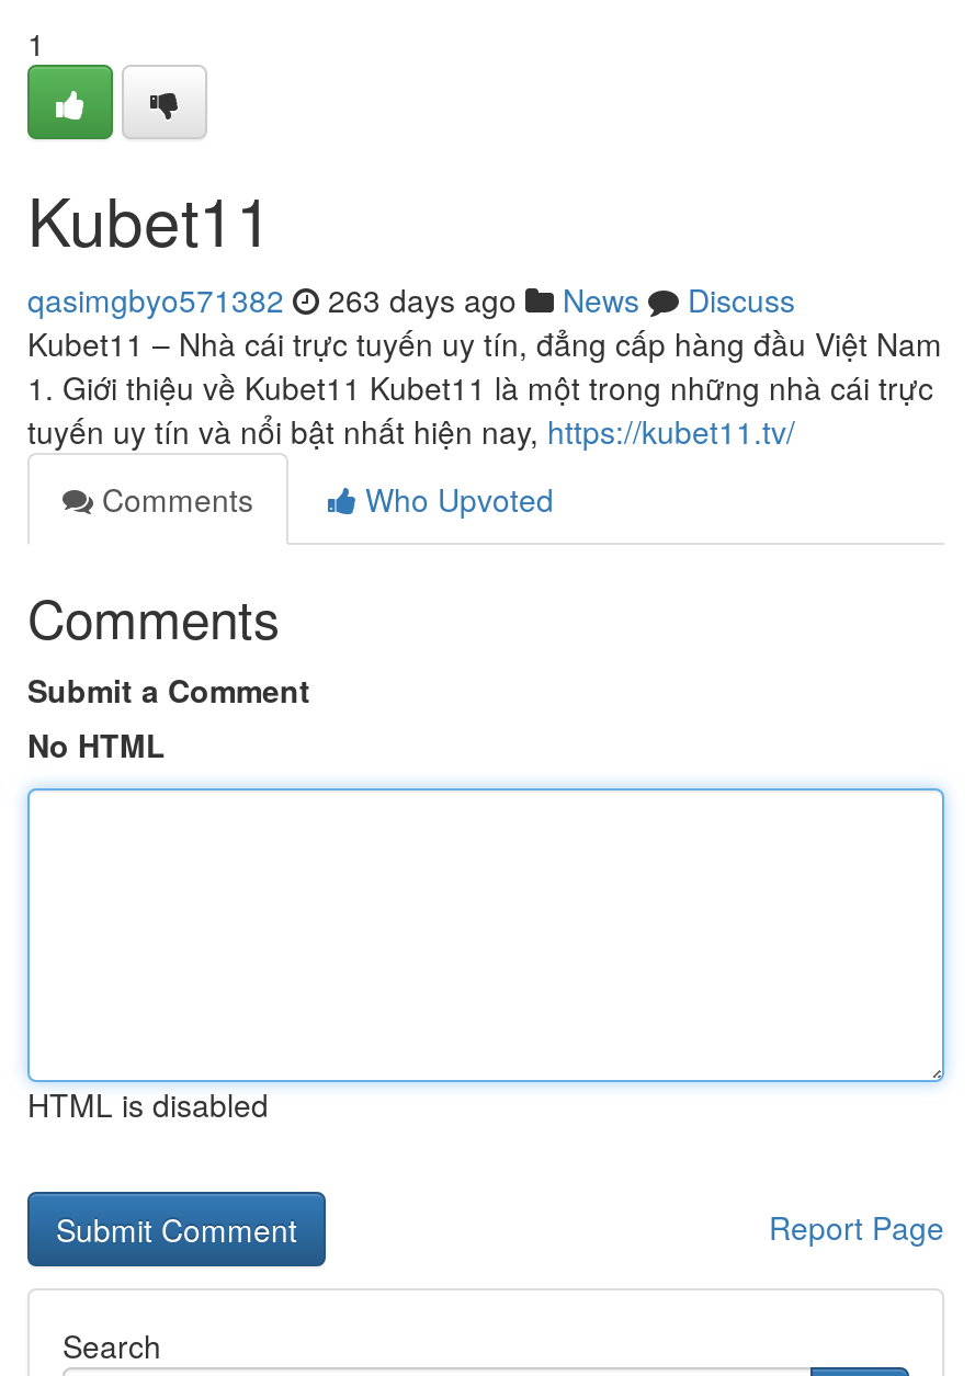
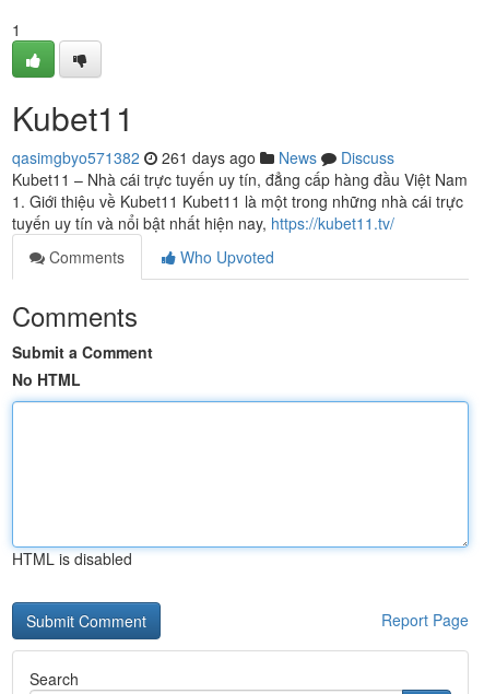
- qasimgbyo571382 263 days ago News Discuss
+ qasimgbyo571382 261 days ago News Discuss
